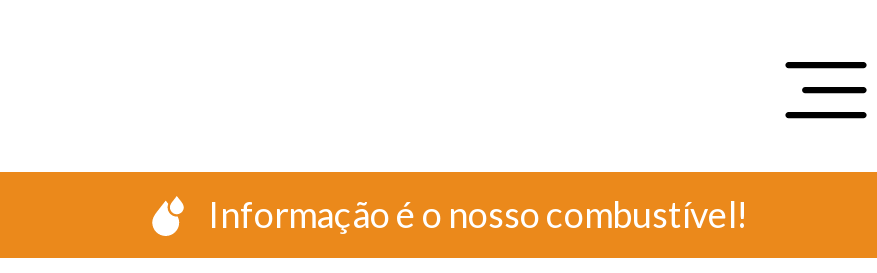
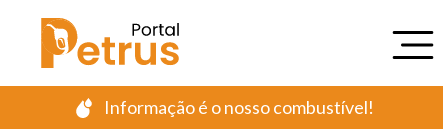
+ [image]
